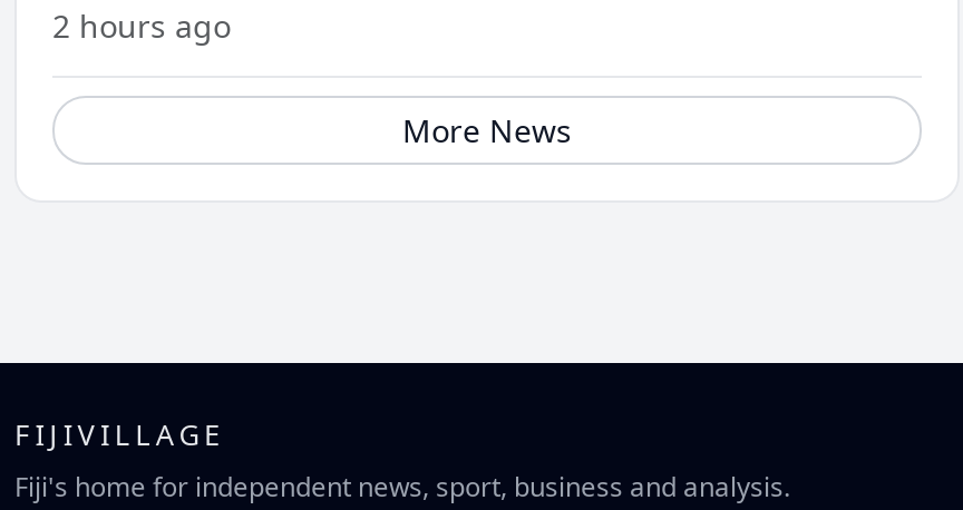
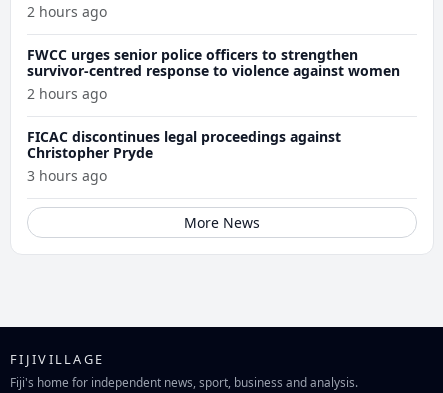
+ FWCC urges senior police officers to strengthen
+ survivor-centred response to violence against women
+ 2 hours ago
+ FICAC discontinues legal proceedings against
+ Christopher Pryde
+ 3 hours ago
